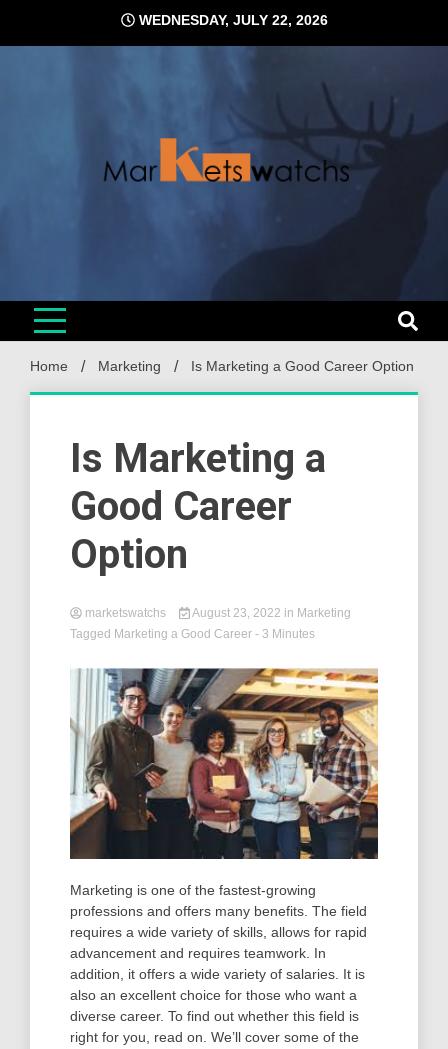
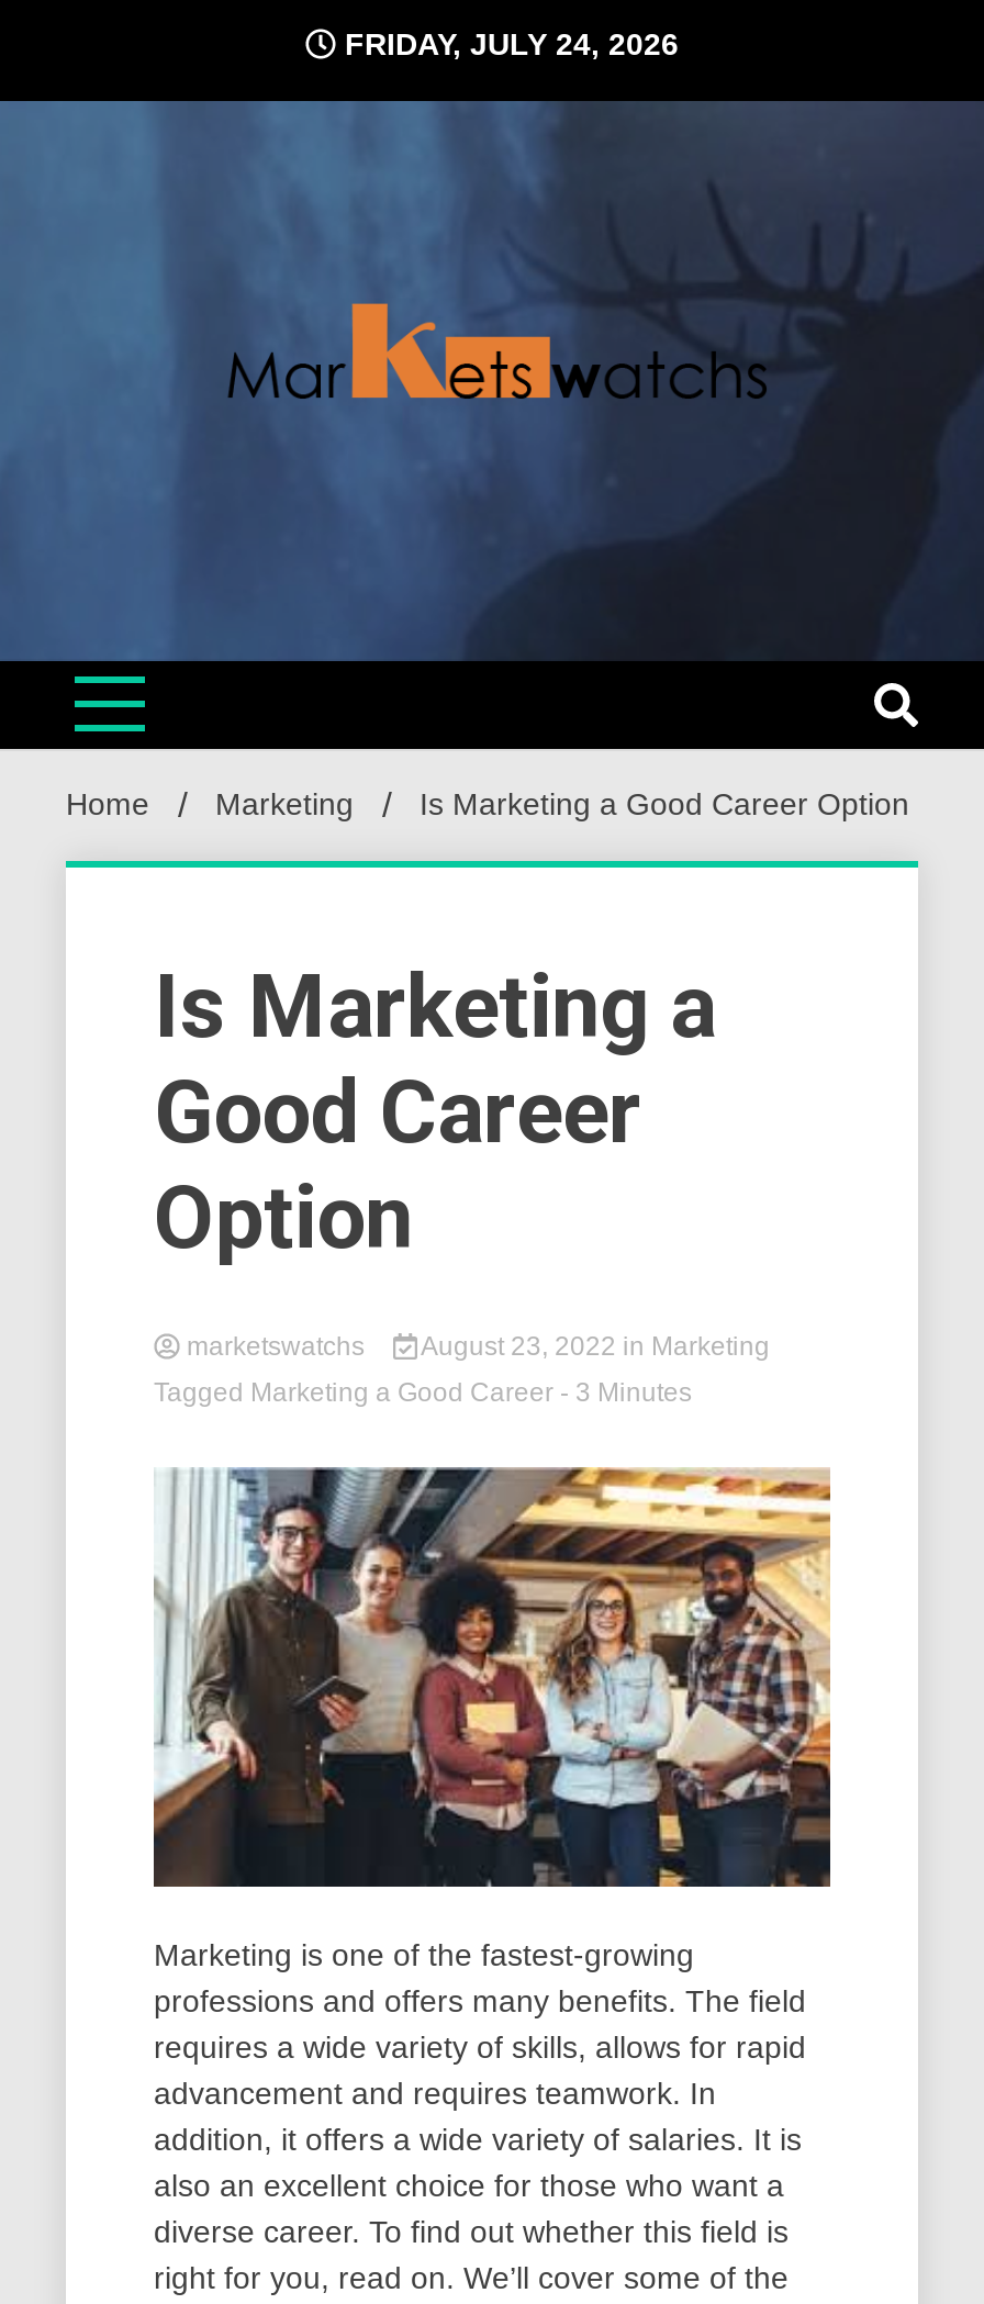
- WEDNESDAY, JULY 22, 2026
+ FRIDAY, JULY 24, 2026
